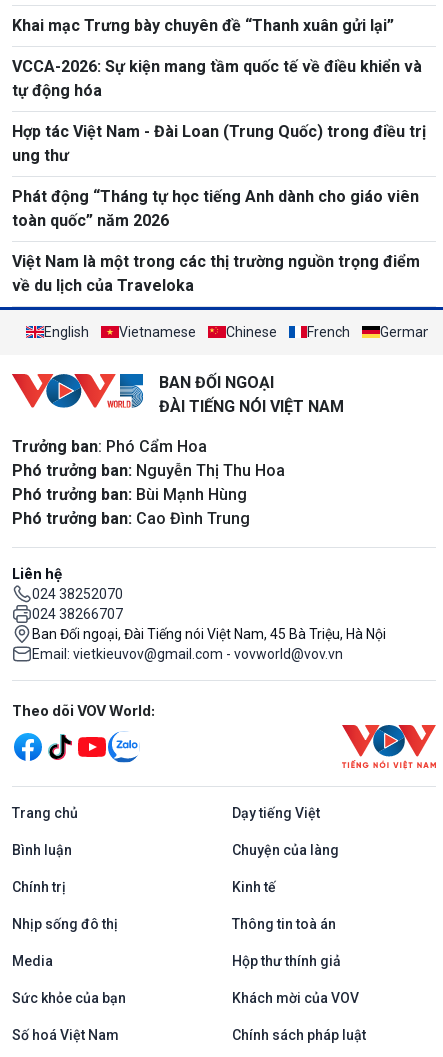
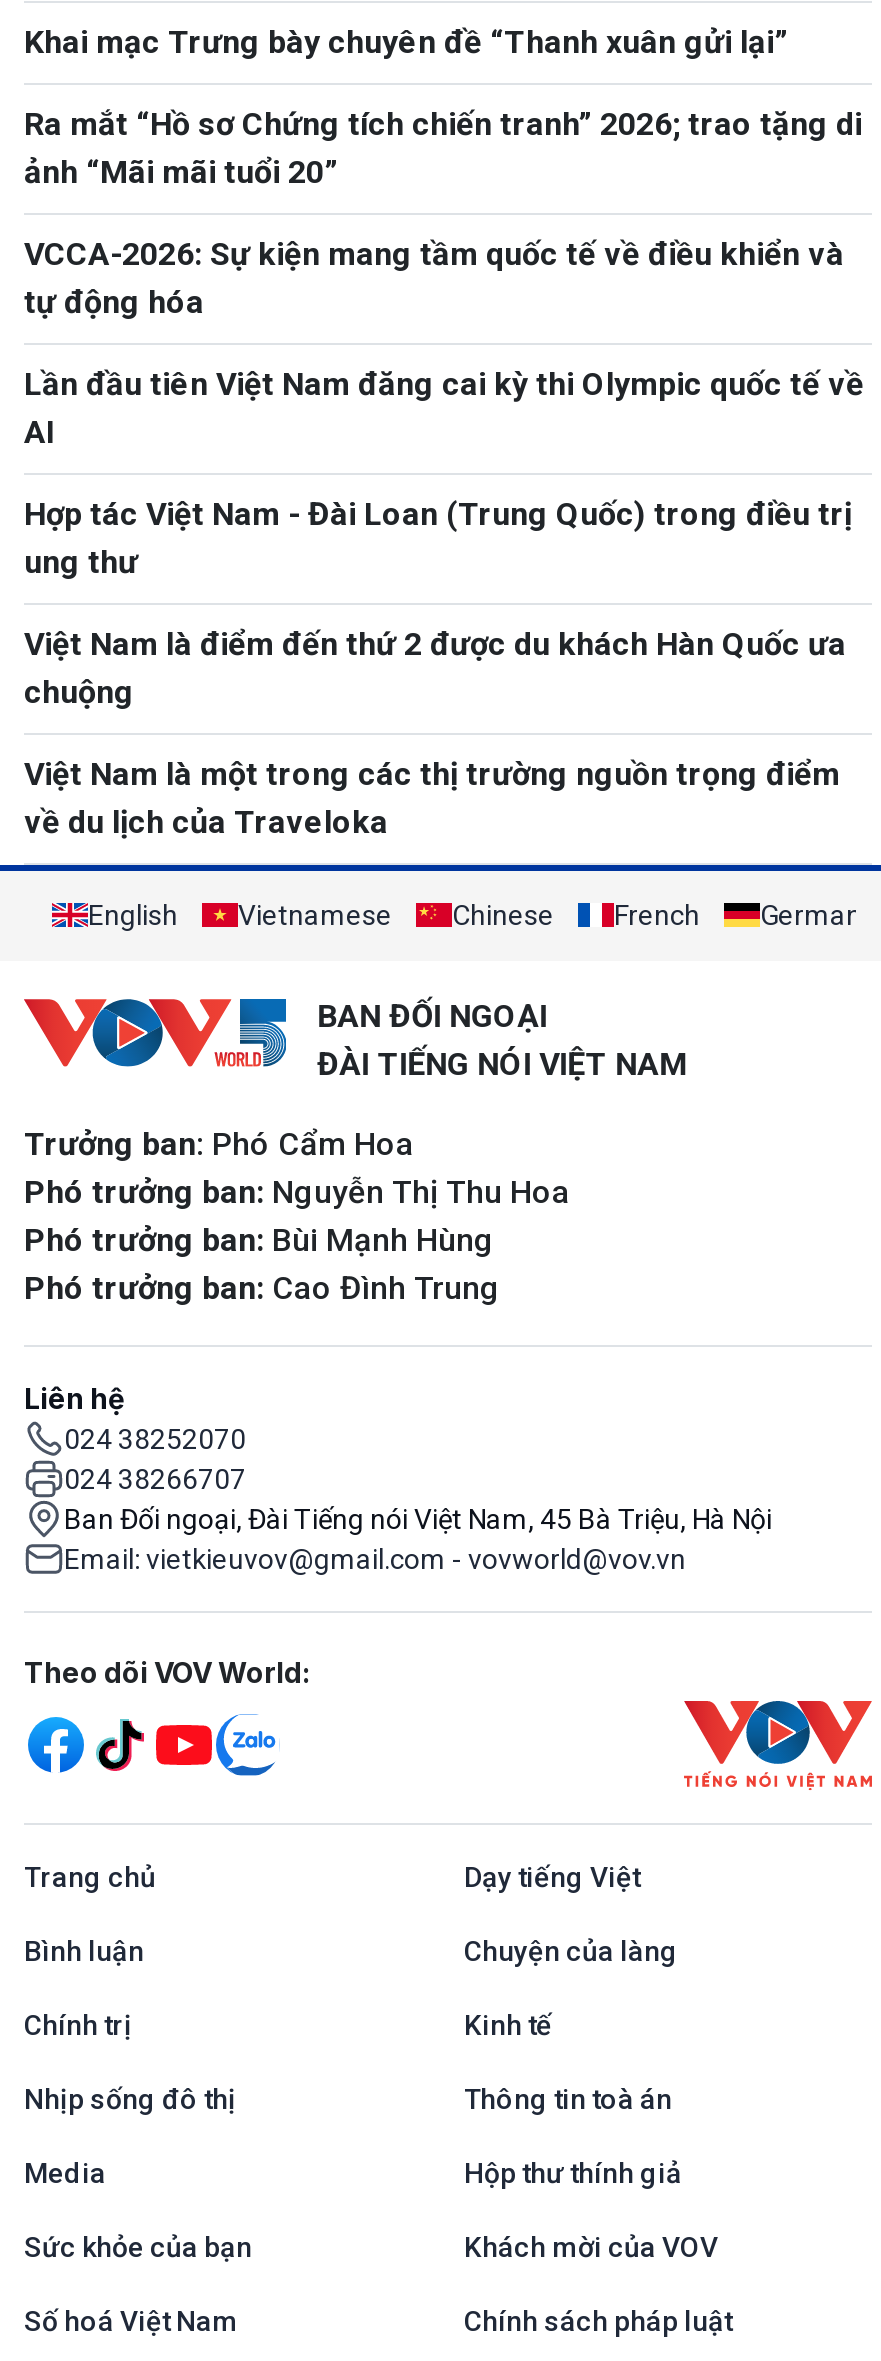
+ Ra mắt “Hồ sơ Chứng tích chiến tranh” 2026; trao tặng di
+ ảnh “Mãi mãi tuổi 20”

+ Lần đầu tiên Việt Nam đăng cai kỳ thi Olympic quốc tế về
+ AI

- Phát động “Tháng tự học tiếng Anh dành cho giáo viên
- toàn quốc” năm 2026
+ Việt Nam là điểm đến thứ 2 được du khách Hàn Quốc ưa
+ chuộng
